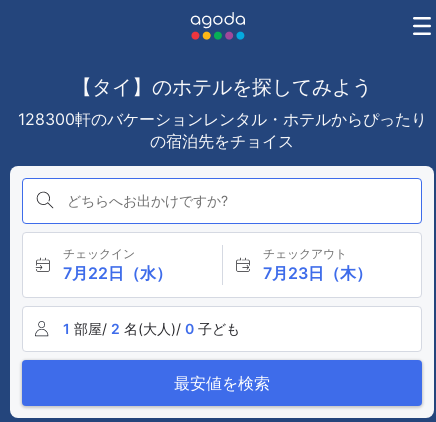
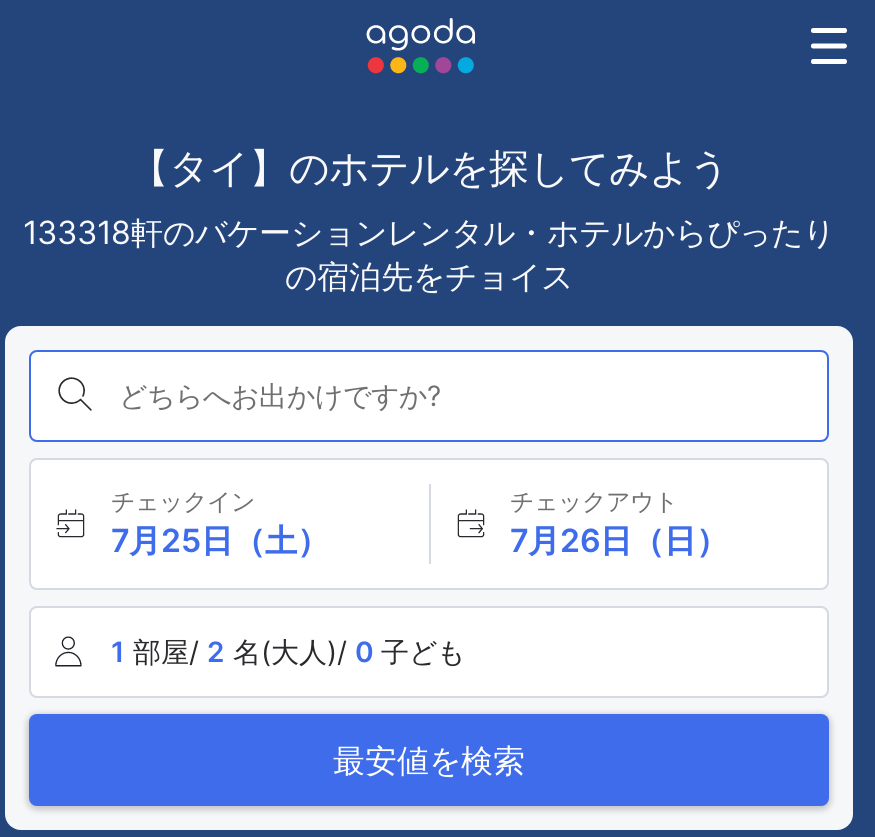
- 128300軒のバケーションレンタル・ホテルからぴったり
+ 133318軒のバケーションレンタル・ホテルからぴったり

- 7月22日（水）
+ 7月25日（土）

- 7月23日（木）
+ 7月26日（日）
